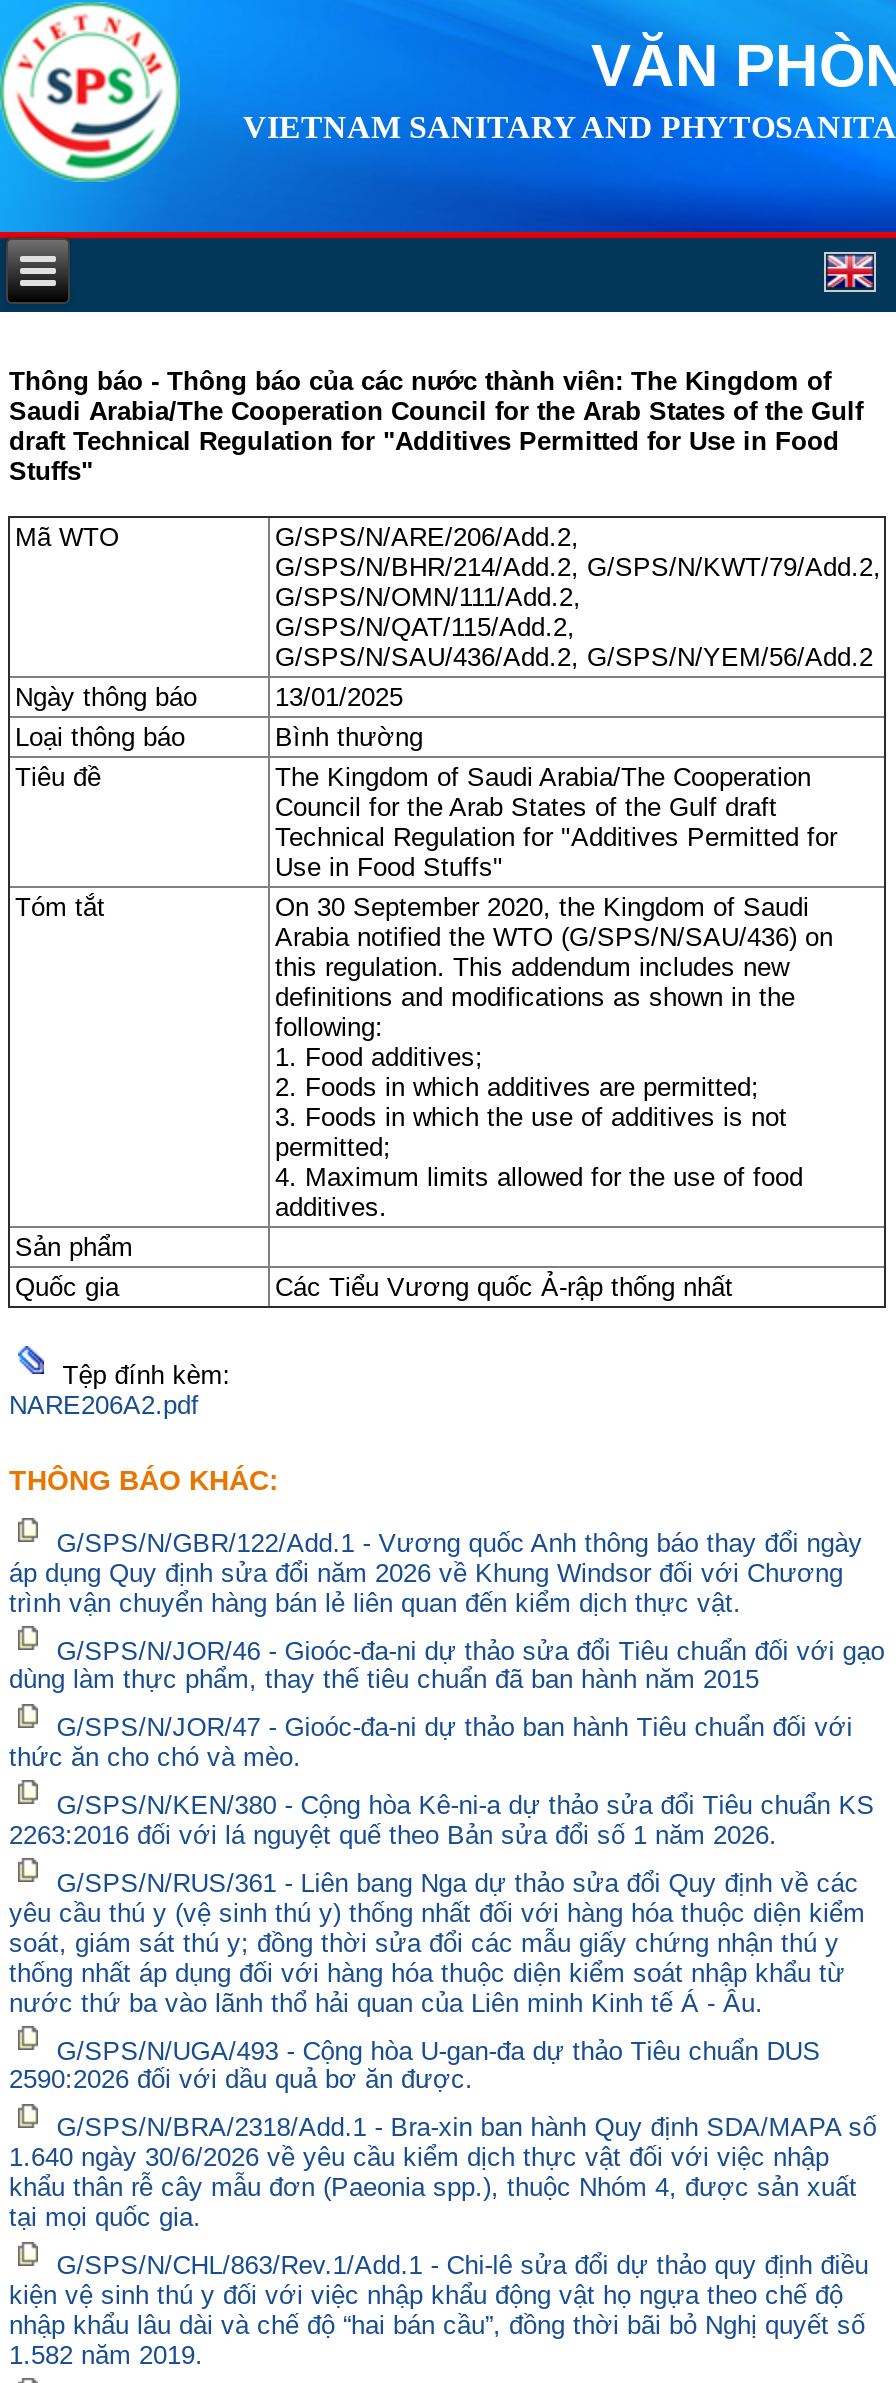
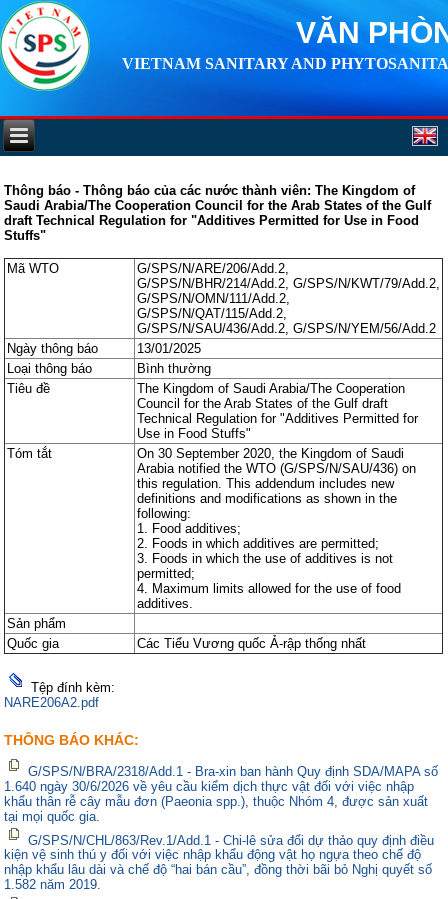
- G/SPS/N/GBR/122/Add.1 - Vương quốc Anh thông báo thay đổi ngày
- áp dụng Quy định sửa đổi năm 2026 về Khung Windsor đối với Chương
- trình vận chuyển hàng bán lẻ liên quan đến kiểm dịch thực vật.
- G/SPS/N/JOR/46 - Gioóc-đa-ni dự thảo sửa đổi Tiêu chuẩn đối với gạo
- dùng làm thực phẩm, thay thế tiêu chuẩn đã ban hành năm 2015
- G/SPS/N/JOR/47 - Gioóc-đa-ni dự thảo ban hành Tiêu chuẩn đối với
- thức ăn cho chó và mèo.
- G/SPS/N/KEN/380 - Cộng hòa Kê-ni-a dự thảo sửa đổi Tiêu chuẩn KS
- 2263:2016 đối với lá nguyệt quế theo Bản sửa đổi số 1 năm 2026.
- G/SPS/N/RUS/361 - Liên bang Nga dự thảo sửa đổi Quy định về các
- yêu cầu thú y (vệ sinh thú y) thống nhất đối với hàng hóa thuộc diện kiểm
- soát, giám sát thú y; đồng thời sửa đổi các mẫu giấy chứng nhận thú y
- thống nhất áp dụng đối với hàng hóa thuộc diện kiểm soát nhập khẩu từ
- nước thứ ba vào lãnh thổ hải quan của Liên minh Kinh tế Á - Âu.
- G/SPS/N/UGA/493 - Cộng hòa U-gan-đa dự thảo Tiêu chuẩn DUS
- 2590:2026 đối với dầu quả bơ ăn được.
